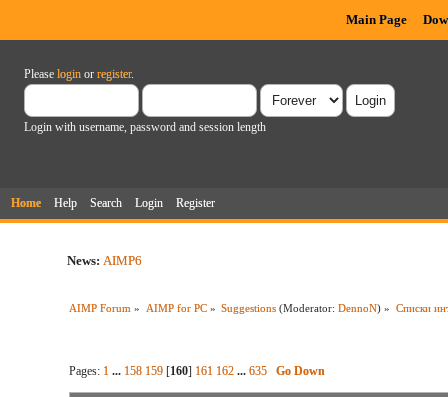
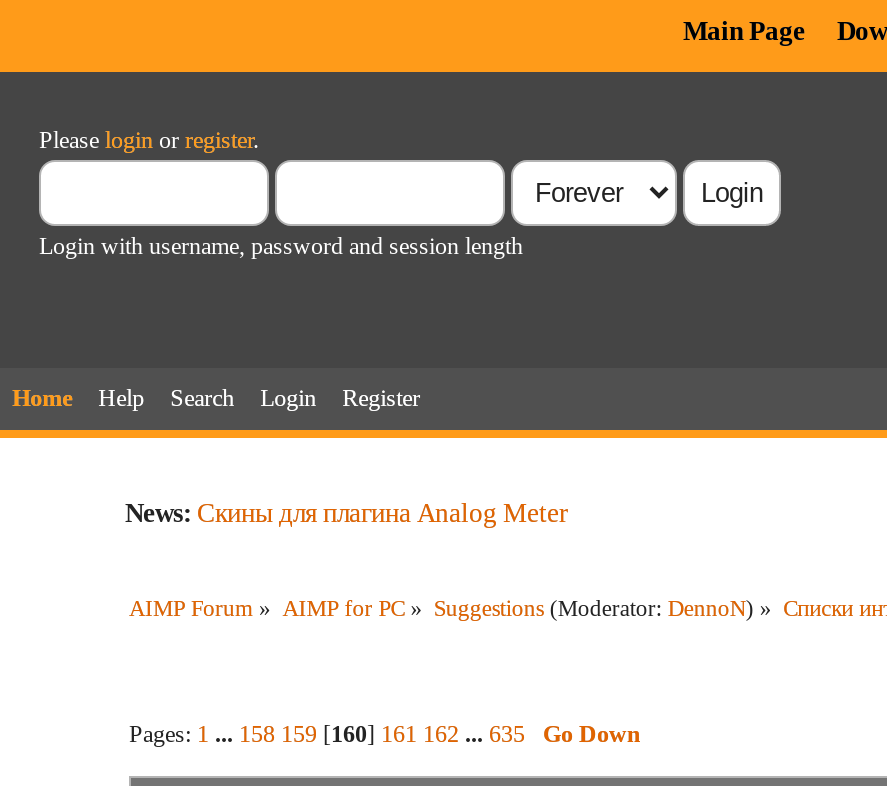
- News: AIMP6
+ News: Скины для плагина Analog Meter
